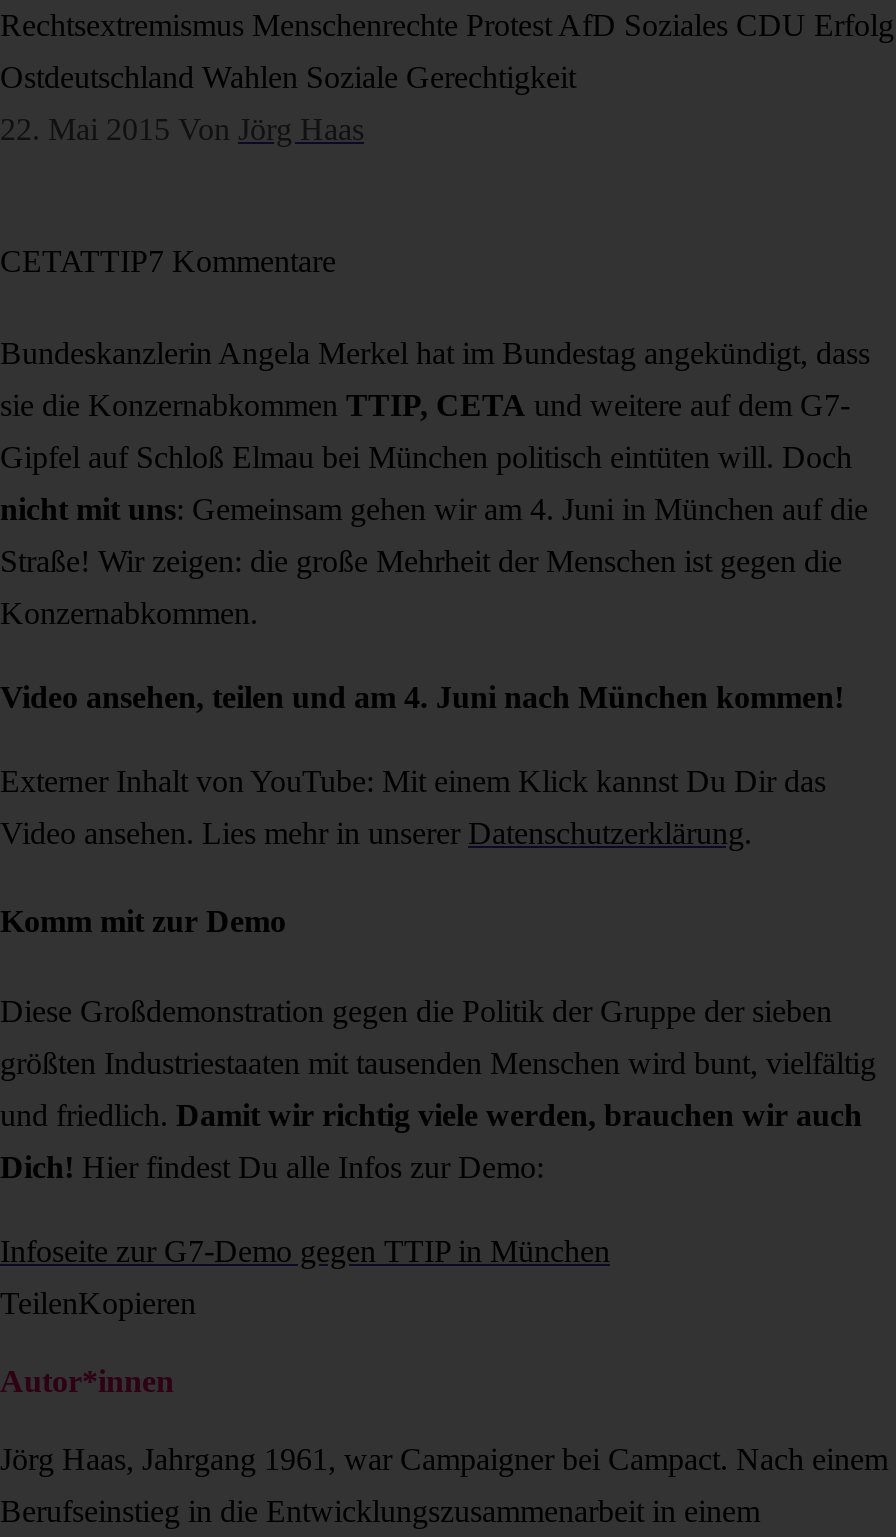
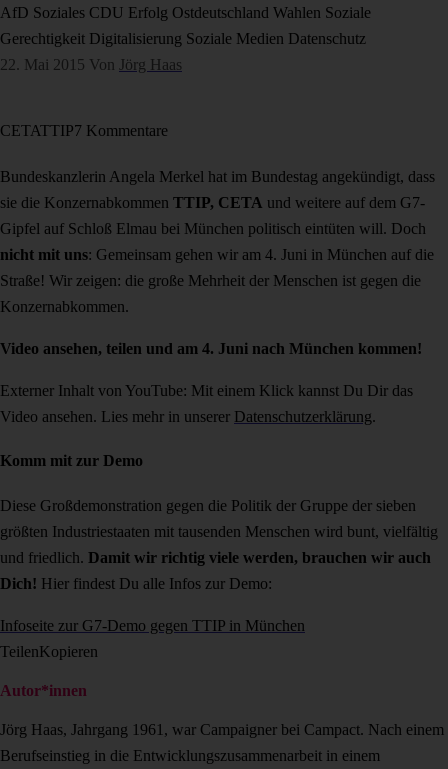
- Rechtsextremismus Menschenrechte Protest AfD Soziales CDU Erfolg
+ AfD Soziales CDU Erfolg Ostdeutschland Wahlen Soziale

- Ostdeutschland Wahlen Soziale Gerechtigkeit
+ Gerechtigkeit Digitalisierung Soziale Medien Datenschutz
